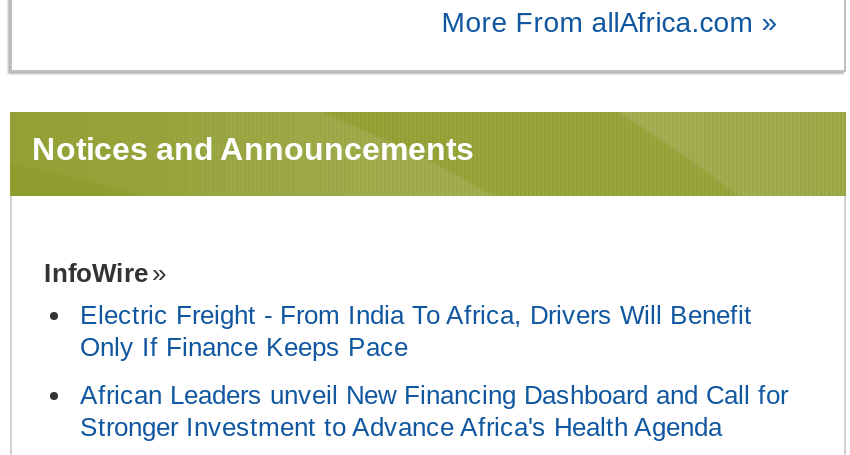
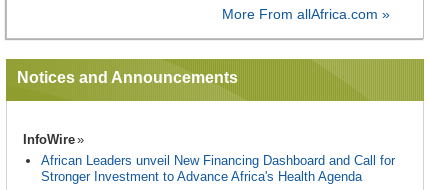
- Electric Freight - From India To Africa, Drivers Will Benefit
- Only If Finance Keeps Pace
